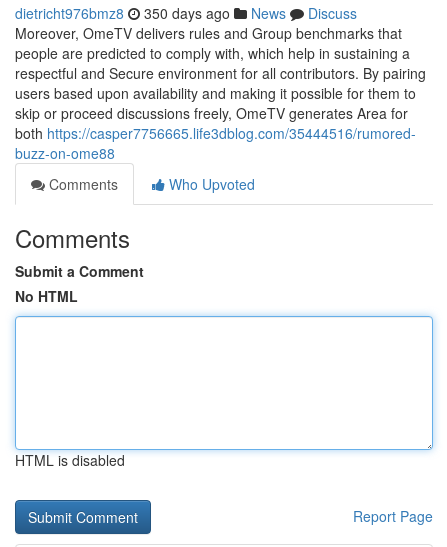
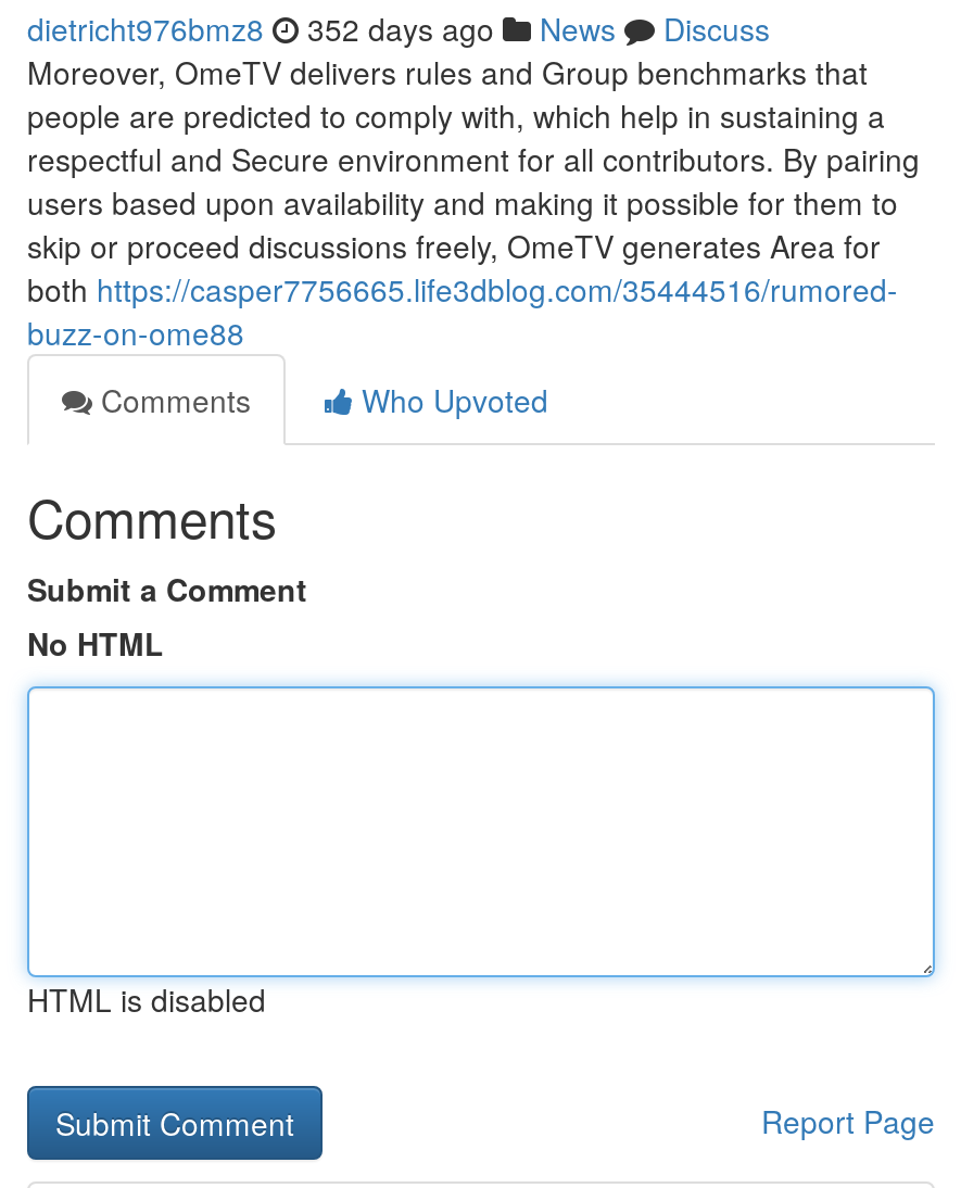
- dietricht976bmz8 350 days ago News Discuss
+ dietricht976bmz8 352 days ago News Discuss
